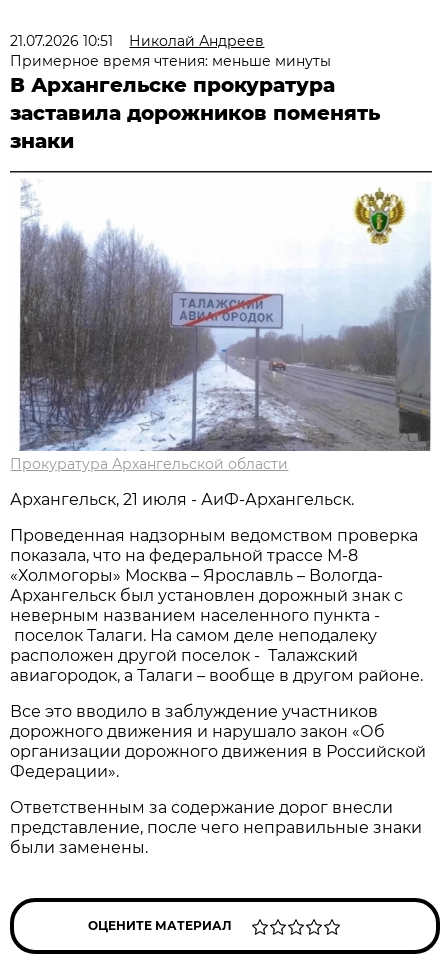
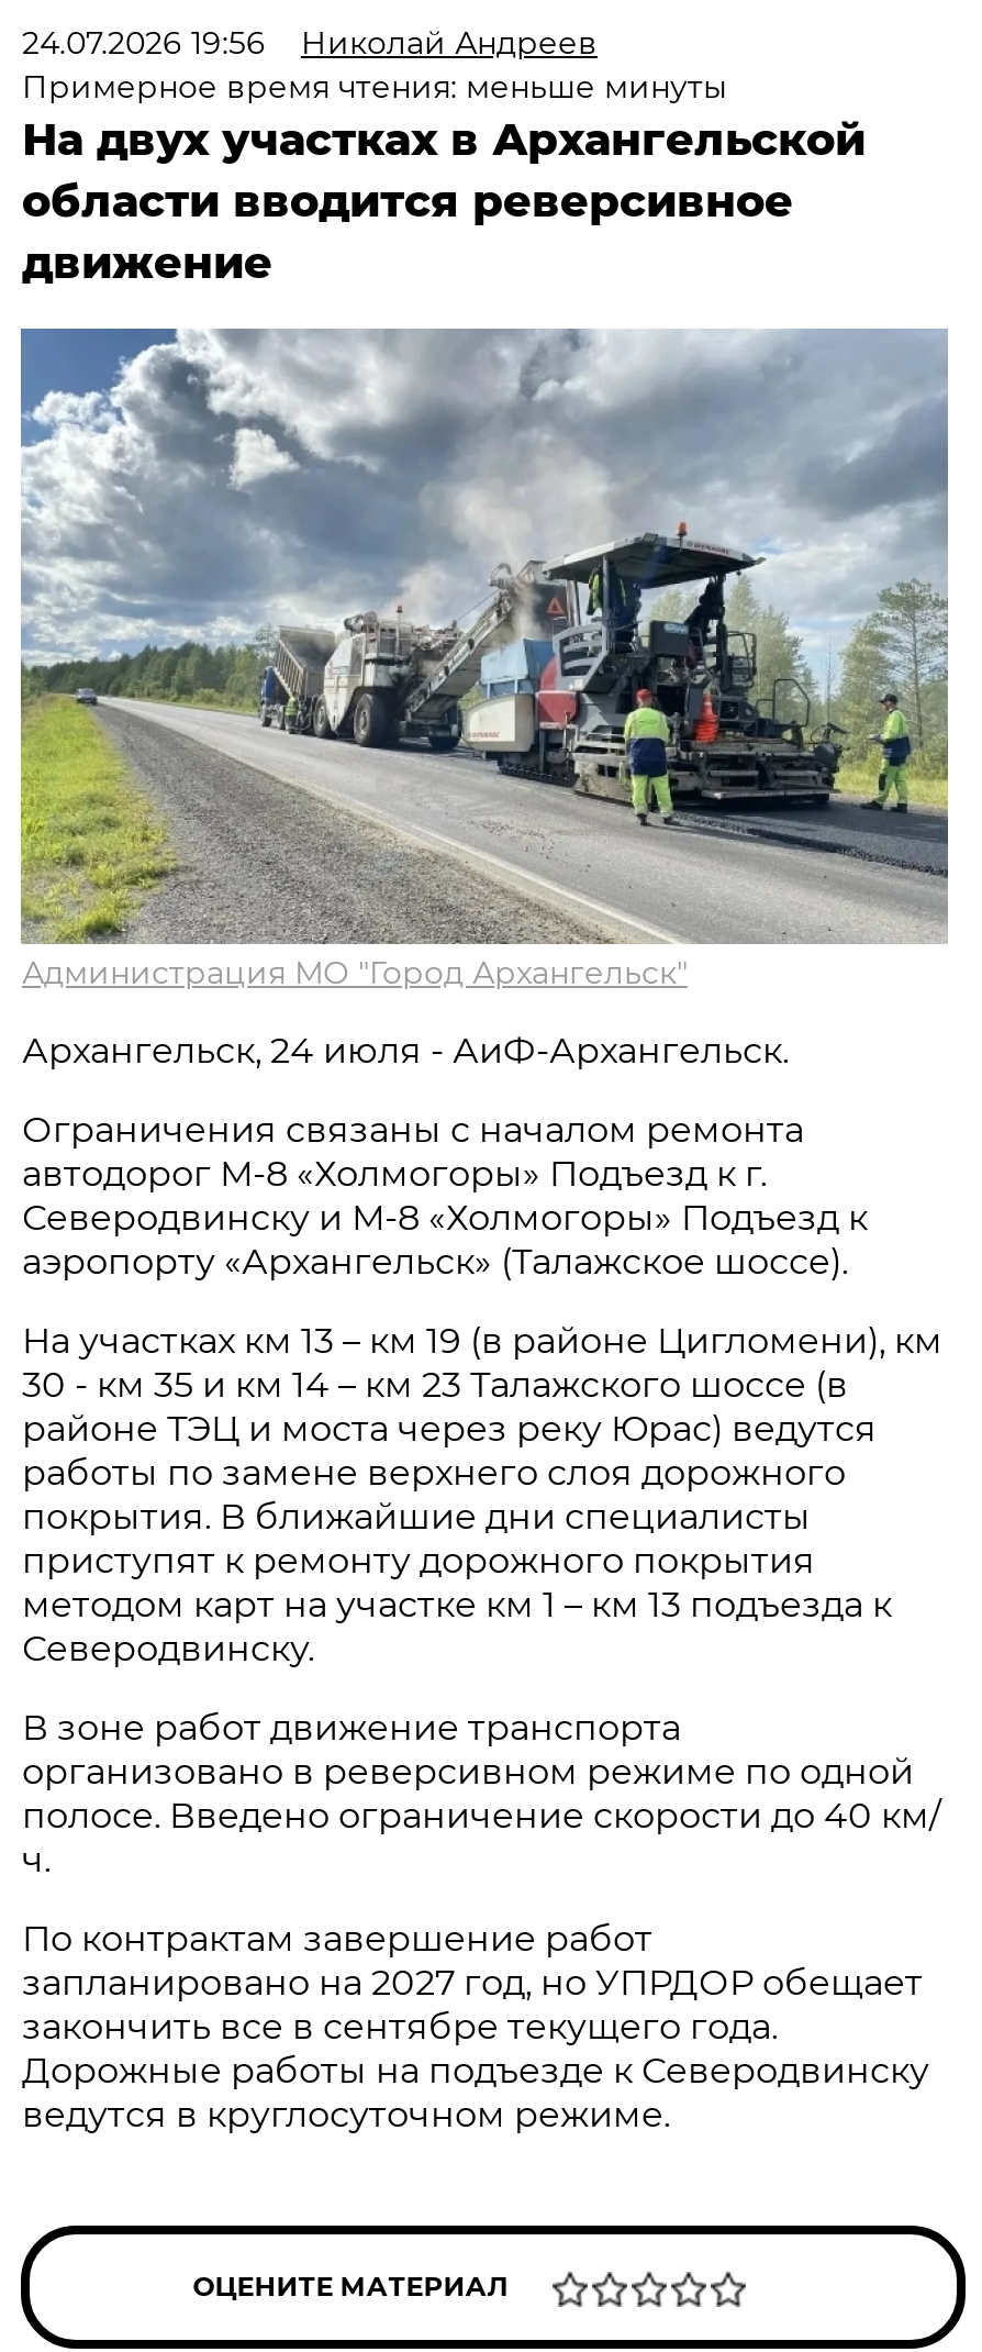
- 21.07.2026 10:51 Николай Андреев
+ 24.07.2026 19:56 Николай Андреев

- В Архангельске прокуратура
- заставила дорожников поменять
- знаки
+ На двух участках в Архангельской
+ области вводится реверсивное
+ движение

- [image]
- Прокуратура Архангельской области
- Архангельск, 21 июля - АиФ-Архангельск.
- Проведенная надзорным ведомством проверка
- показала, что на федеральной трассе М-8
- «Холмогоры» Москва – Ярославль – Вологда-
- Архангельск был установлен дорожный знак с
- неверным названием населенного пункта -
- поселок Талаги. На самом деле неподалеку
- расположен другой поселок - Талажский
- авиагородок, а Талаги – вообще в другом районе.
- Все это вводило в заблуждение участников
- дорожного движения и нарушало закон «Об
- организации дорожного движения в Российской
- Федерации».
- Ответственным за содержание дорог внесли
- представление, после чего неправильные знаки
- были заменены.
+ [image]
+ Администрация МО "Город Архангельск"
+ Архангельск, 24 июля - АиФ-Архангельск.
+ Ограничения связаны с началом ремонта
+ автодорог М-8 «Холмогоры» Подъезд к г.
+ Северодвинску и М-8 «Холмогоры» Подъезд к
+ аэропорту «Архангельск» (Талажское шоссе).
+ На участках км 13 – км 19 (в районе Цигломени), км
+ 30 - км 35 и км 14 – км 23 Талажского шоссе (в
+ районе ТЭЦ и моста через реку Юрас) ведутся
+ работы по замене верхнего слоя дорожного
+ покрытия. В ближайшие дни специалисты
+ приступят к ремонту дорожного покрытия
+ методом карт на участке км 1 – км 13 подъезда к
+ Северодвинску.
+ В зоне работ движение транспорта
+ организовано в реверсивном режиме по одной
+ полосе. Введено ограничение скорости до 40 км/
+ ч.
+ По контрактам завершение работ
+ запланировано на 2027 год, но УПРДОР обещает
+ закончить все в сентябре текущего года.
+ Дорожные работы на подъезде к Северодвинску
+ ведутся в круглосуточном режиме.
